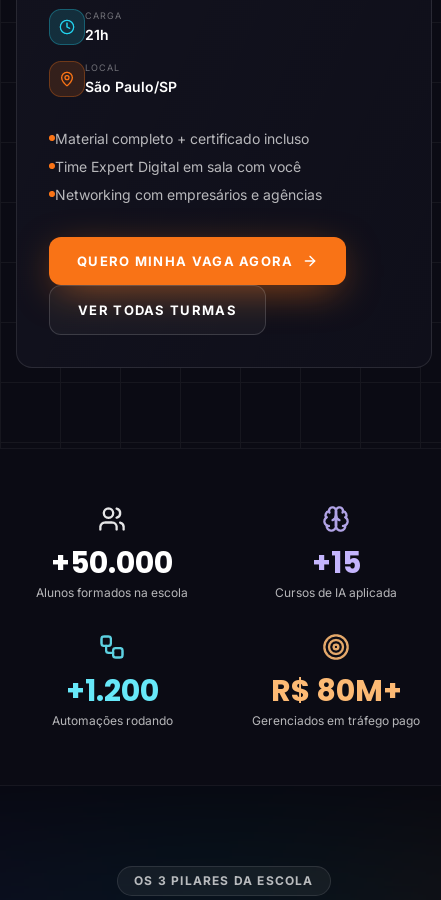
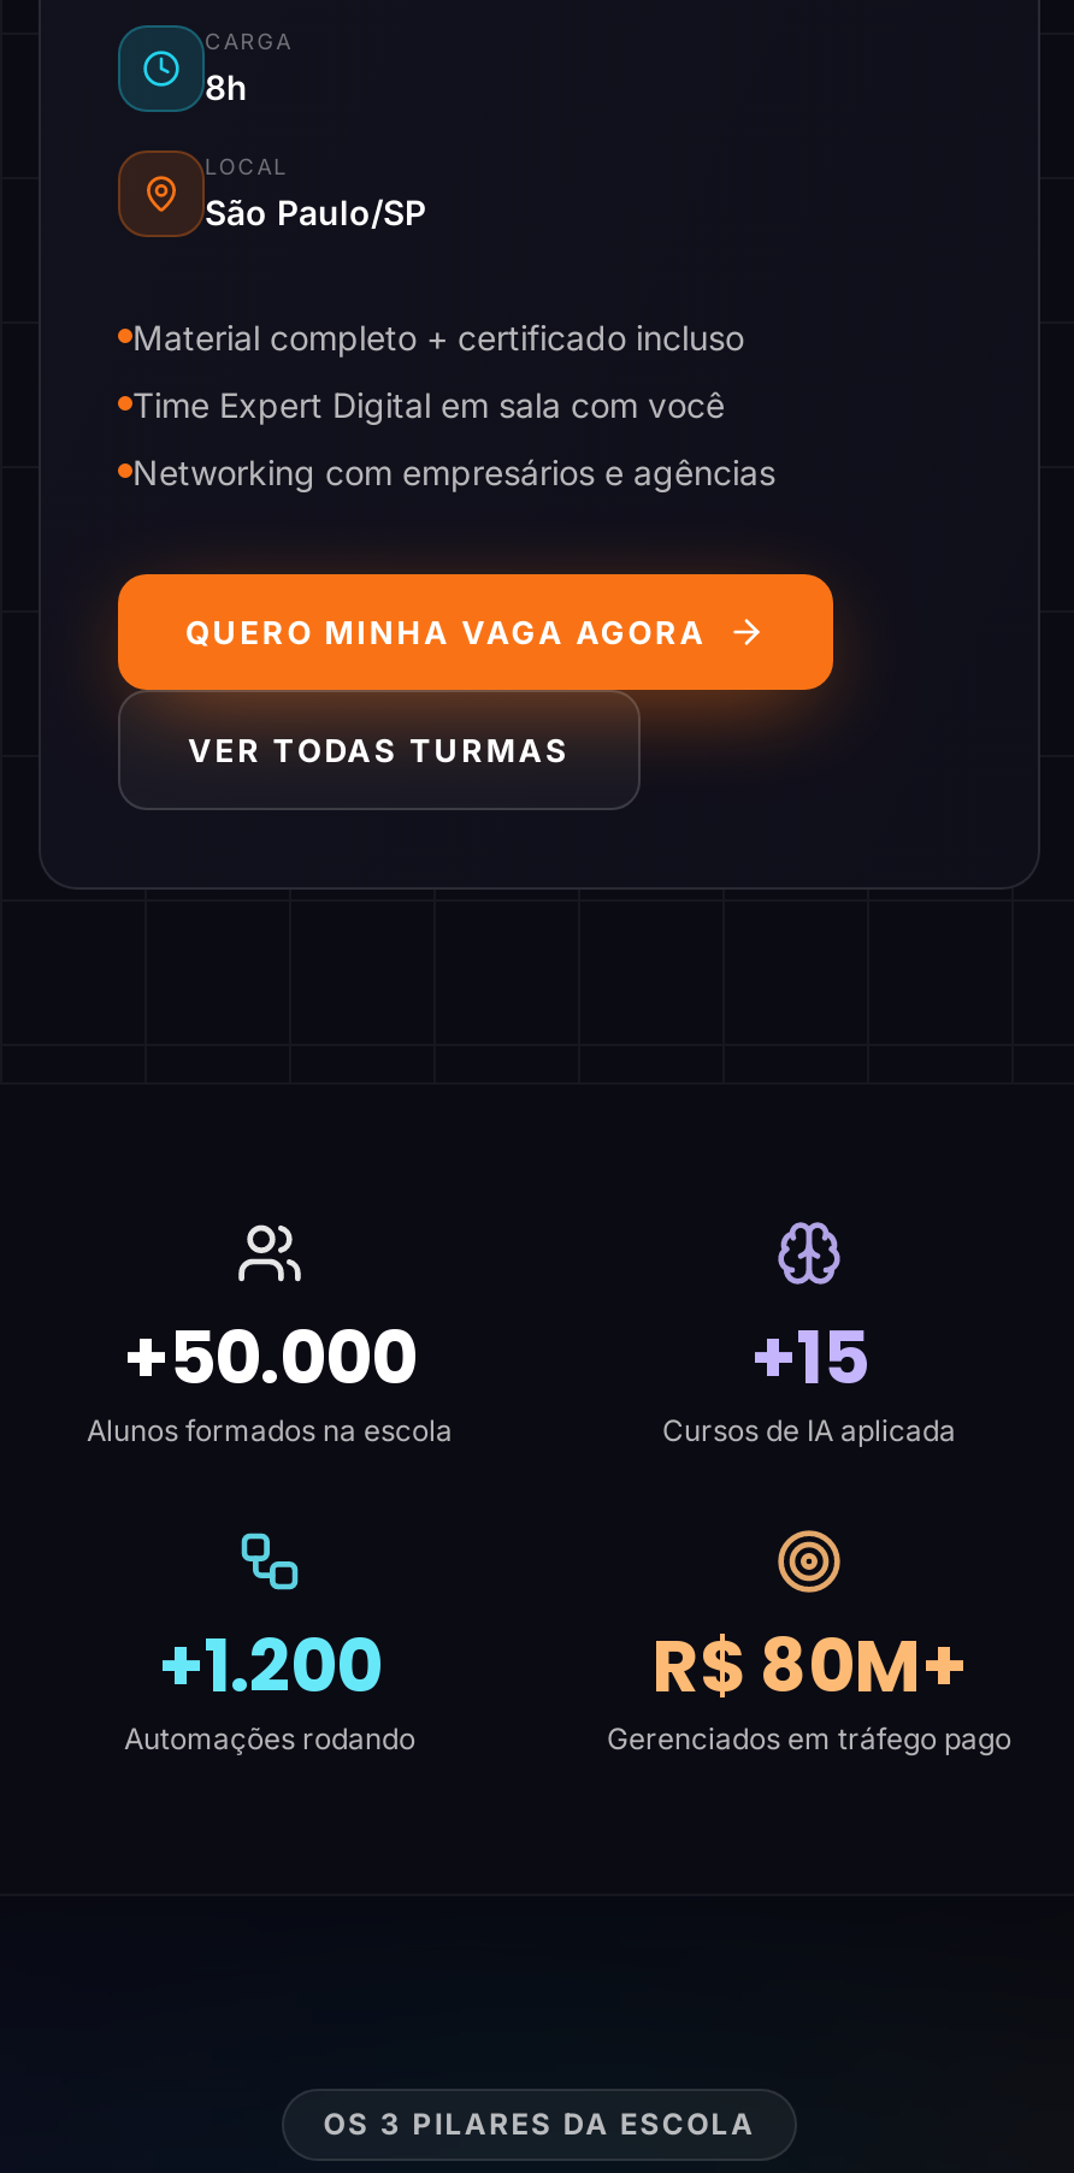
- 21h
+ 8h
